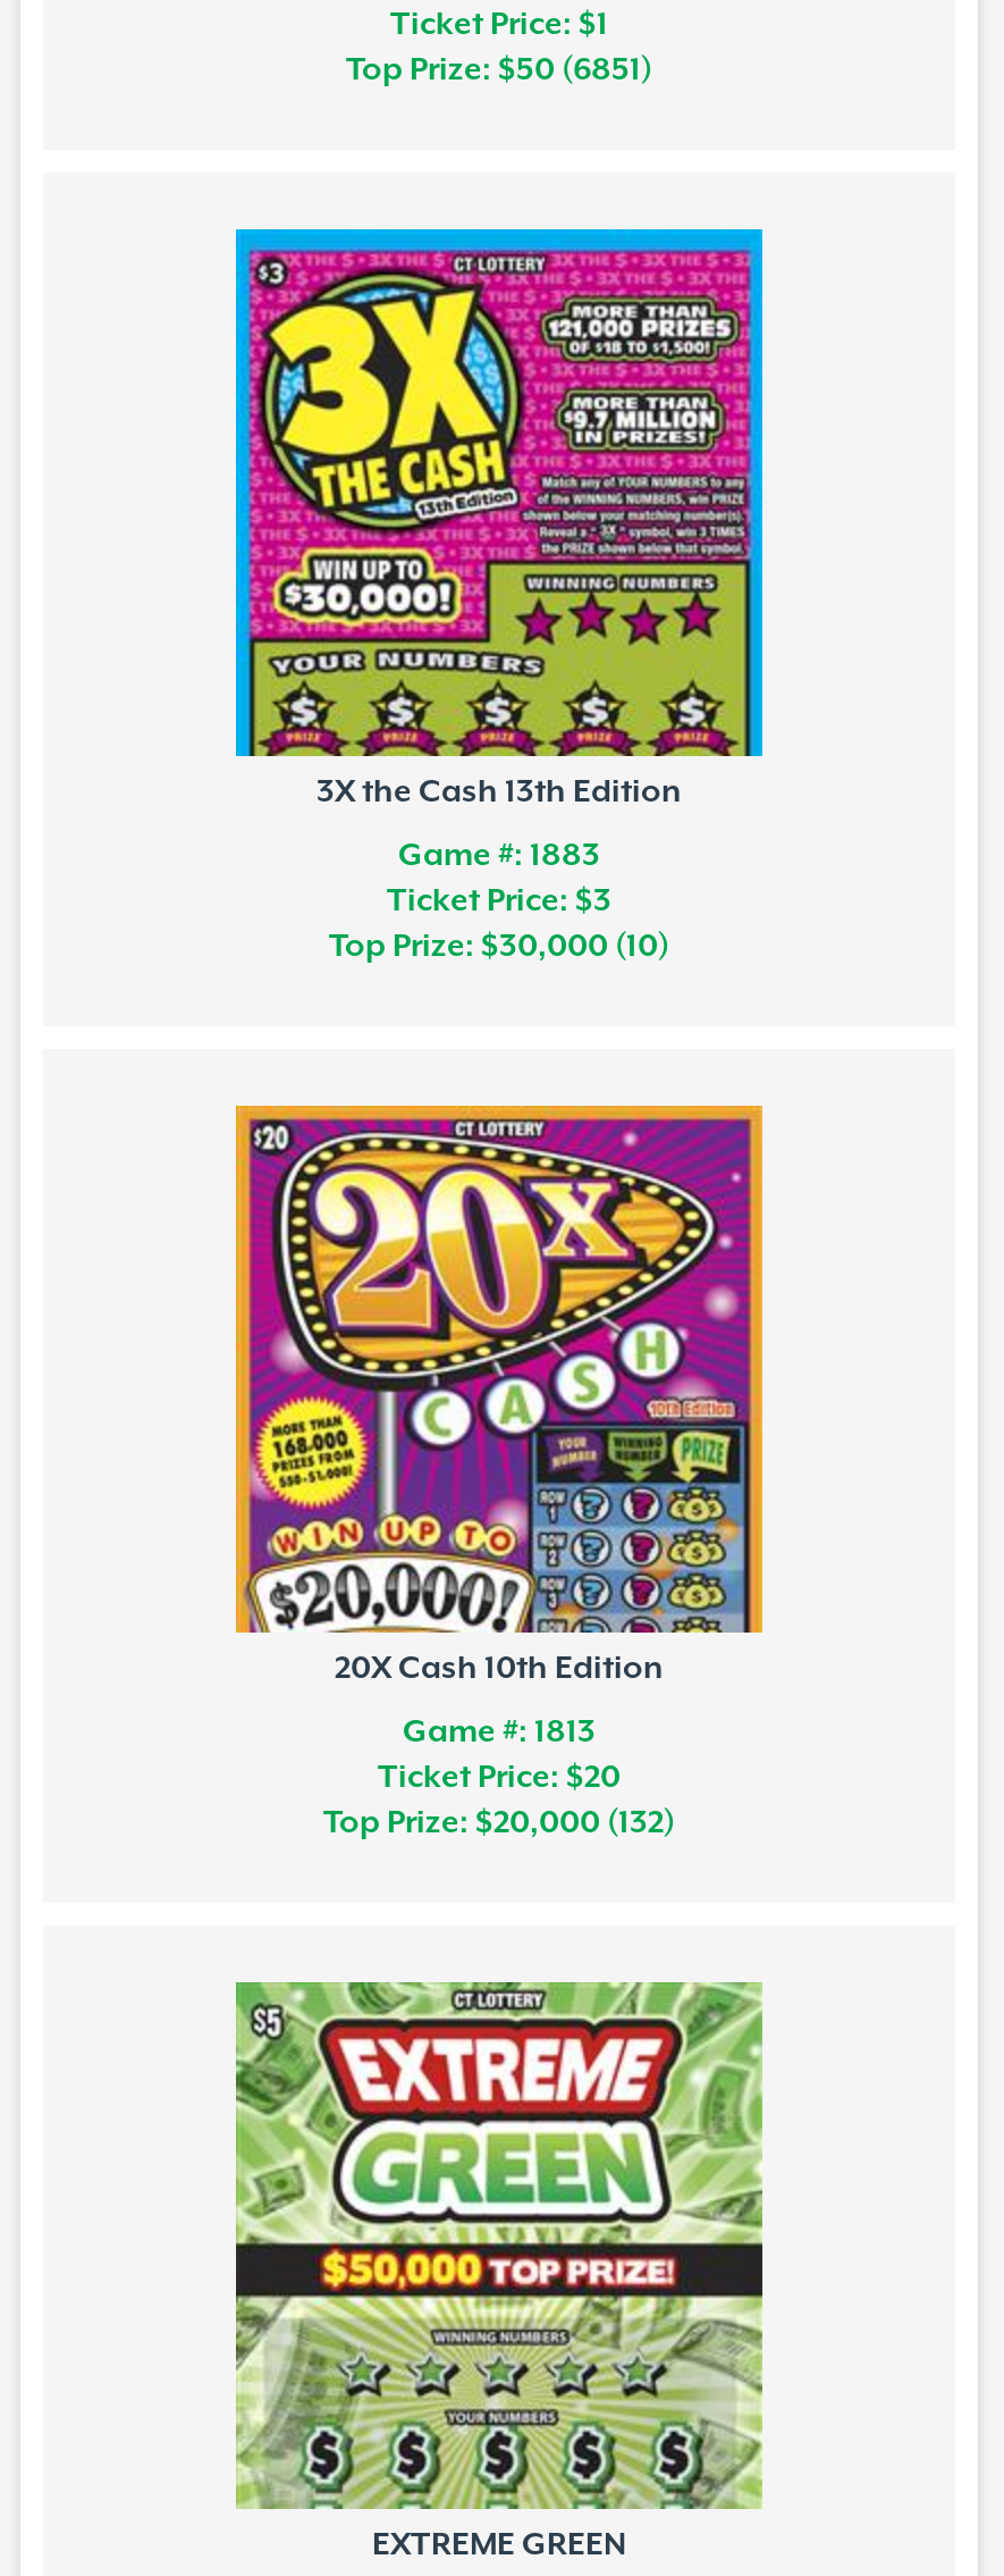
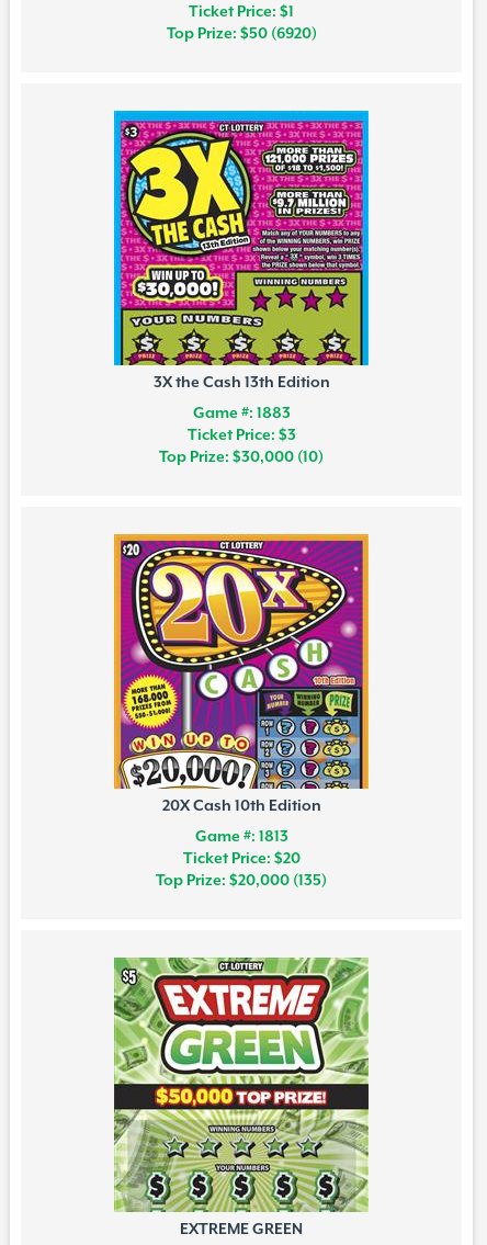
- Top Prize: $50 (6851)
+ Top Prize: $50 (6920)

- Top Prize: $20,000 (132)
+ Top Prize: $20,000 (135)
